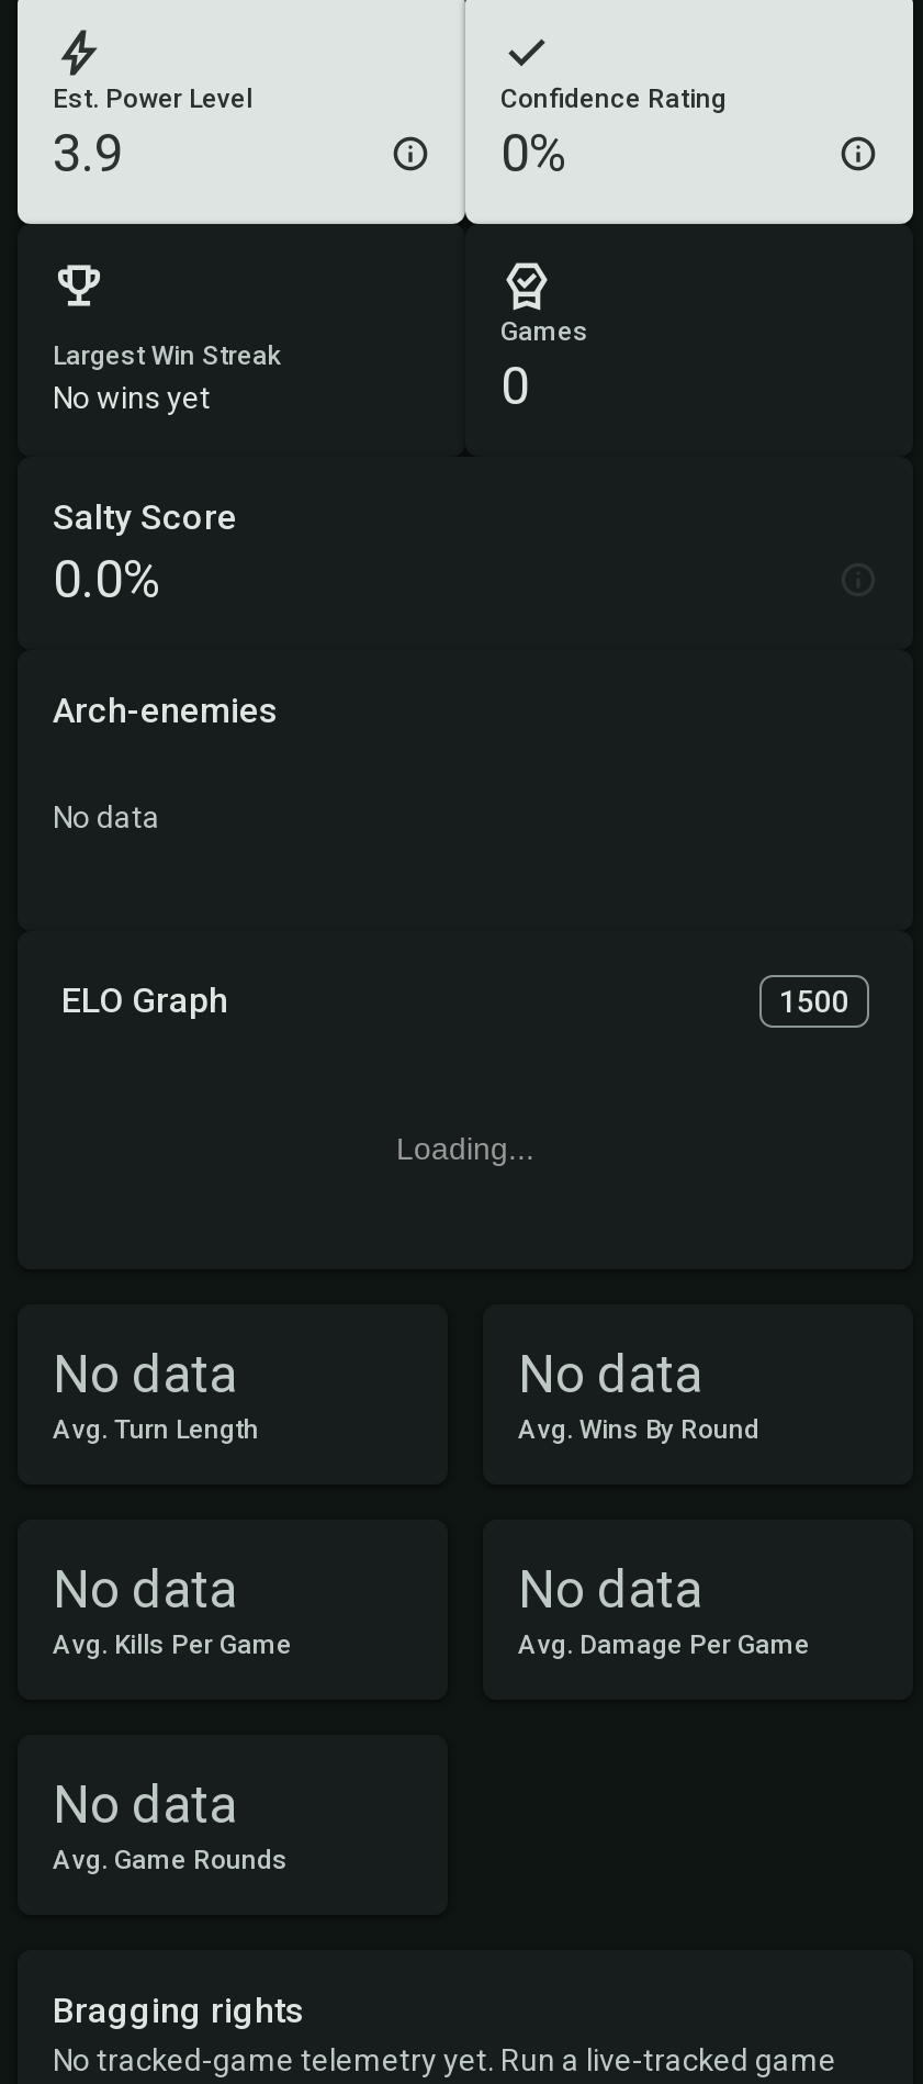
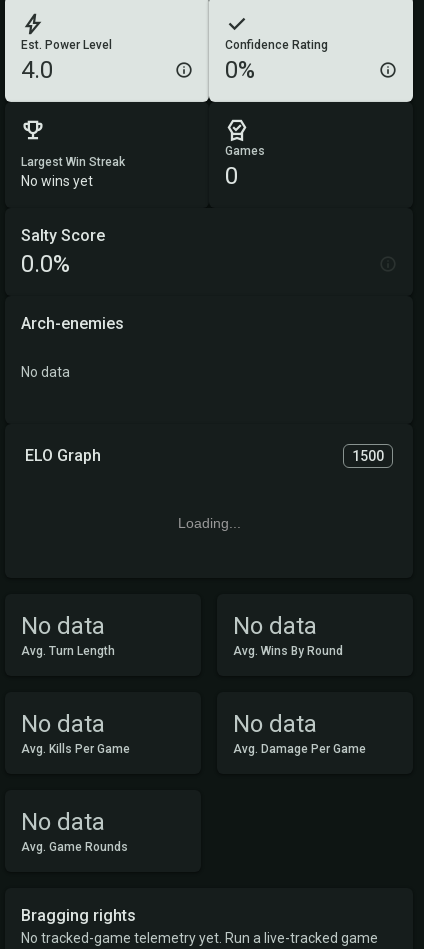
- 3.9
+ 4.0
